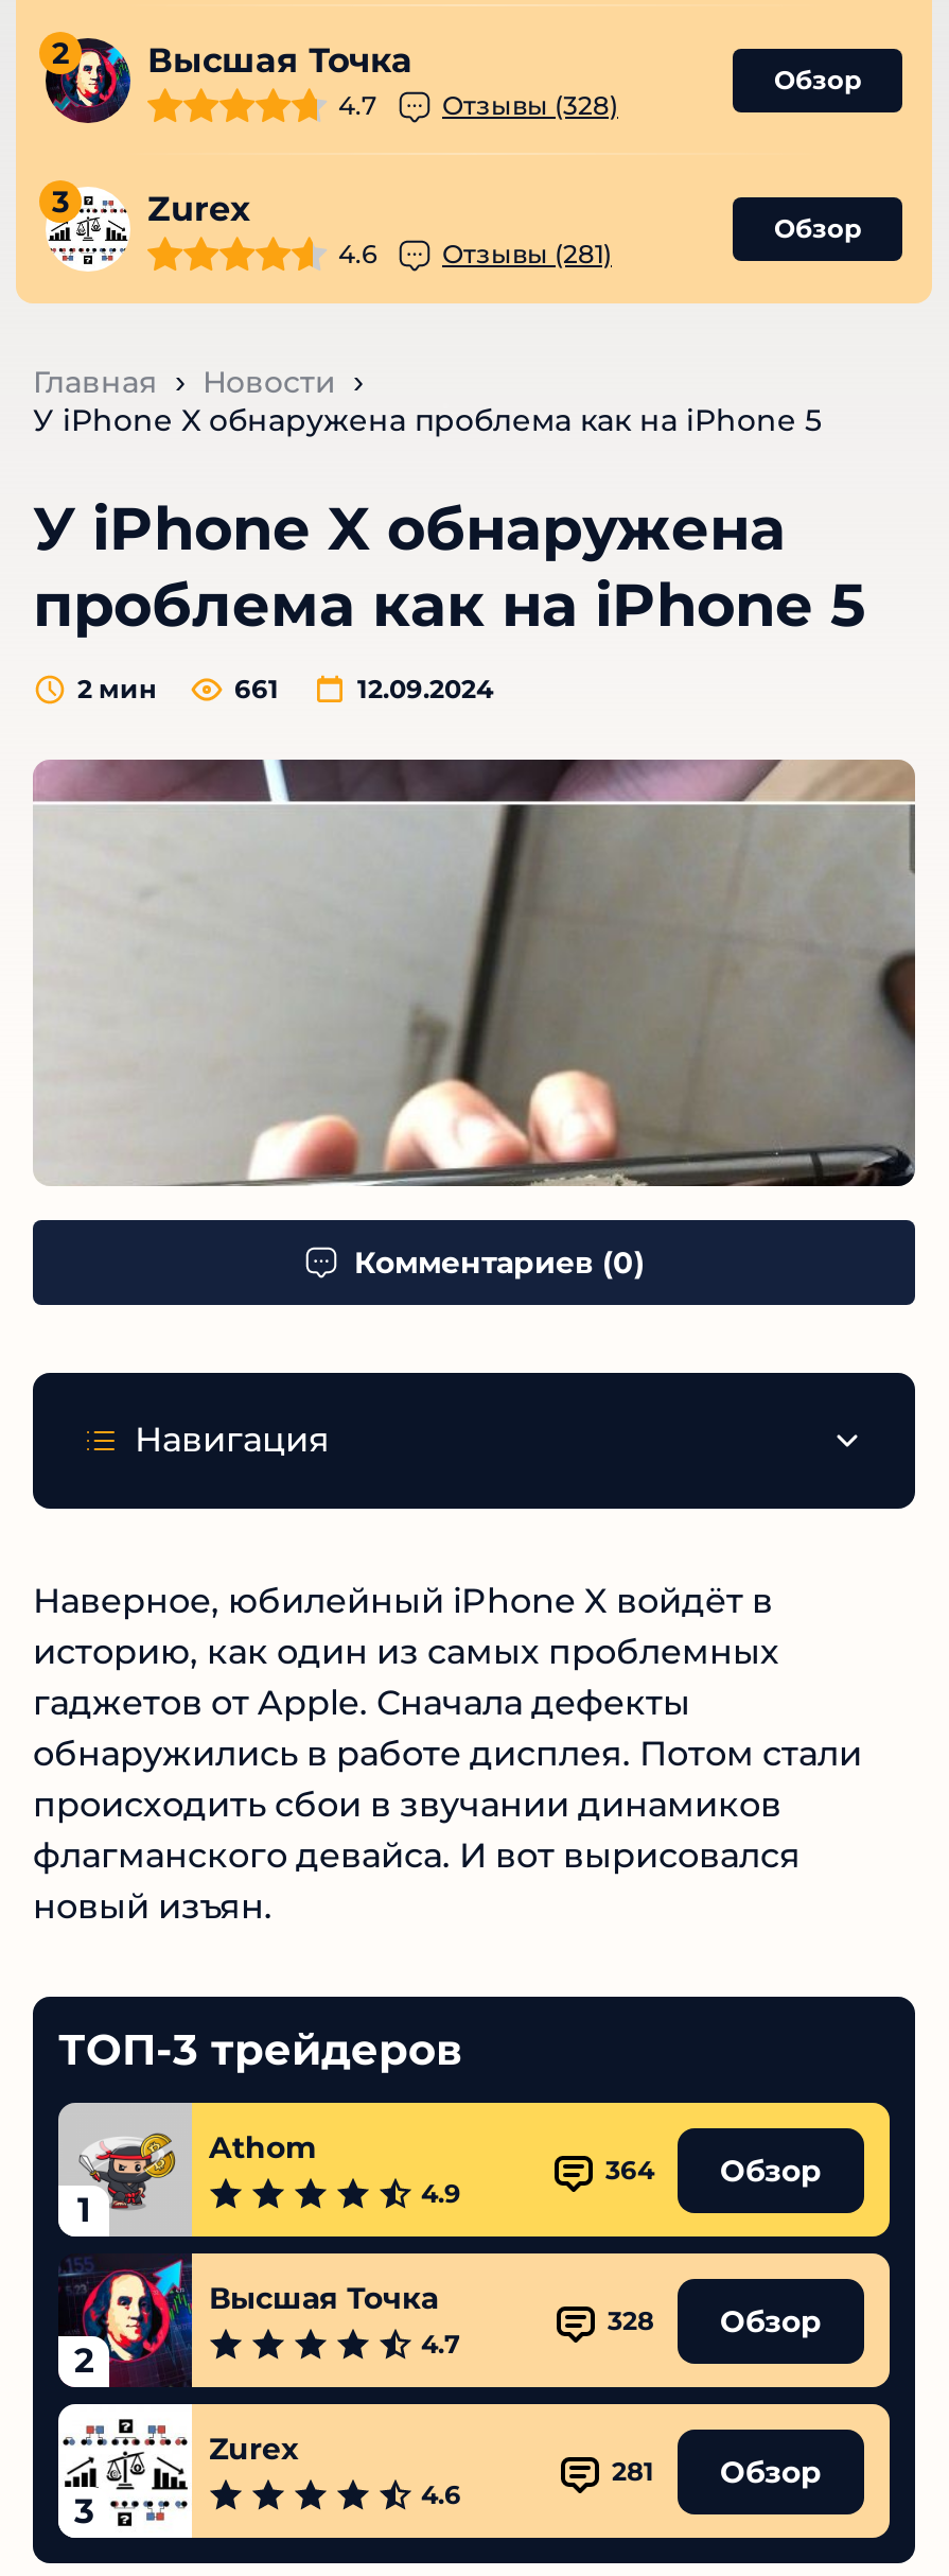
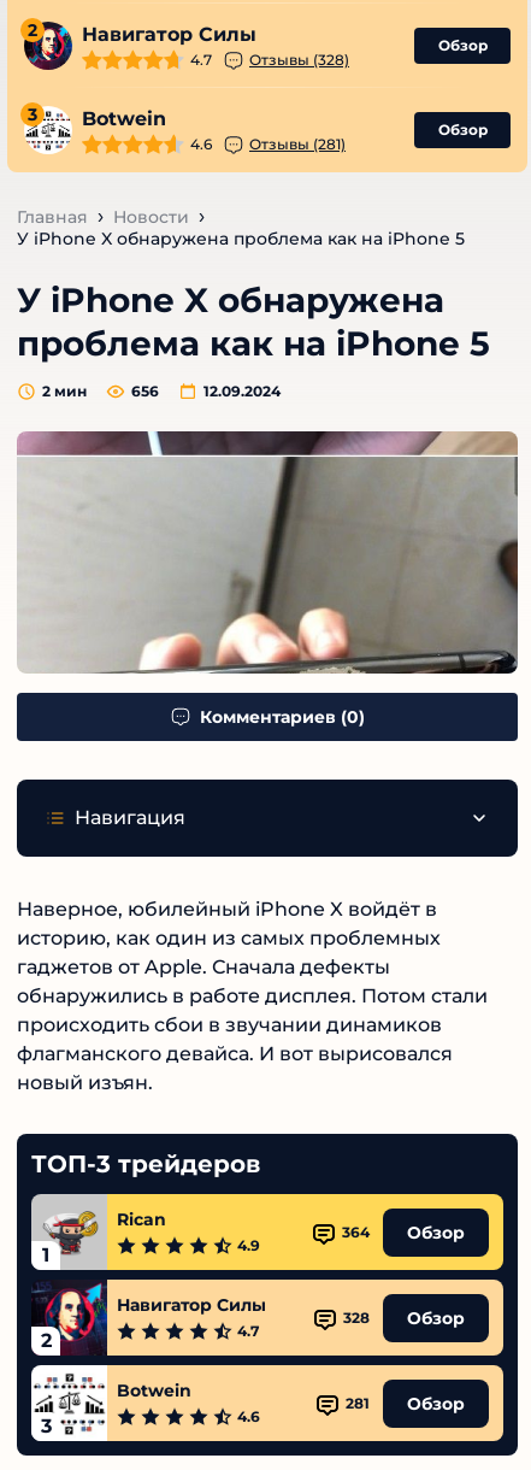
- Высшая Точка
+ Навигатор Силы

- Zurex
+ Botwein

- 661
+ 656

- Athom
+ Rican

- Высшая Точка
+ Навигатор Силы

- Zurex
+ Botwein
